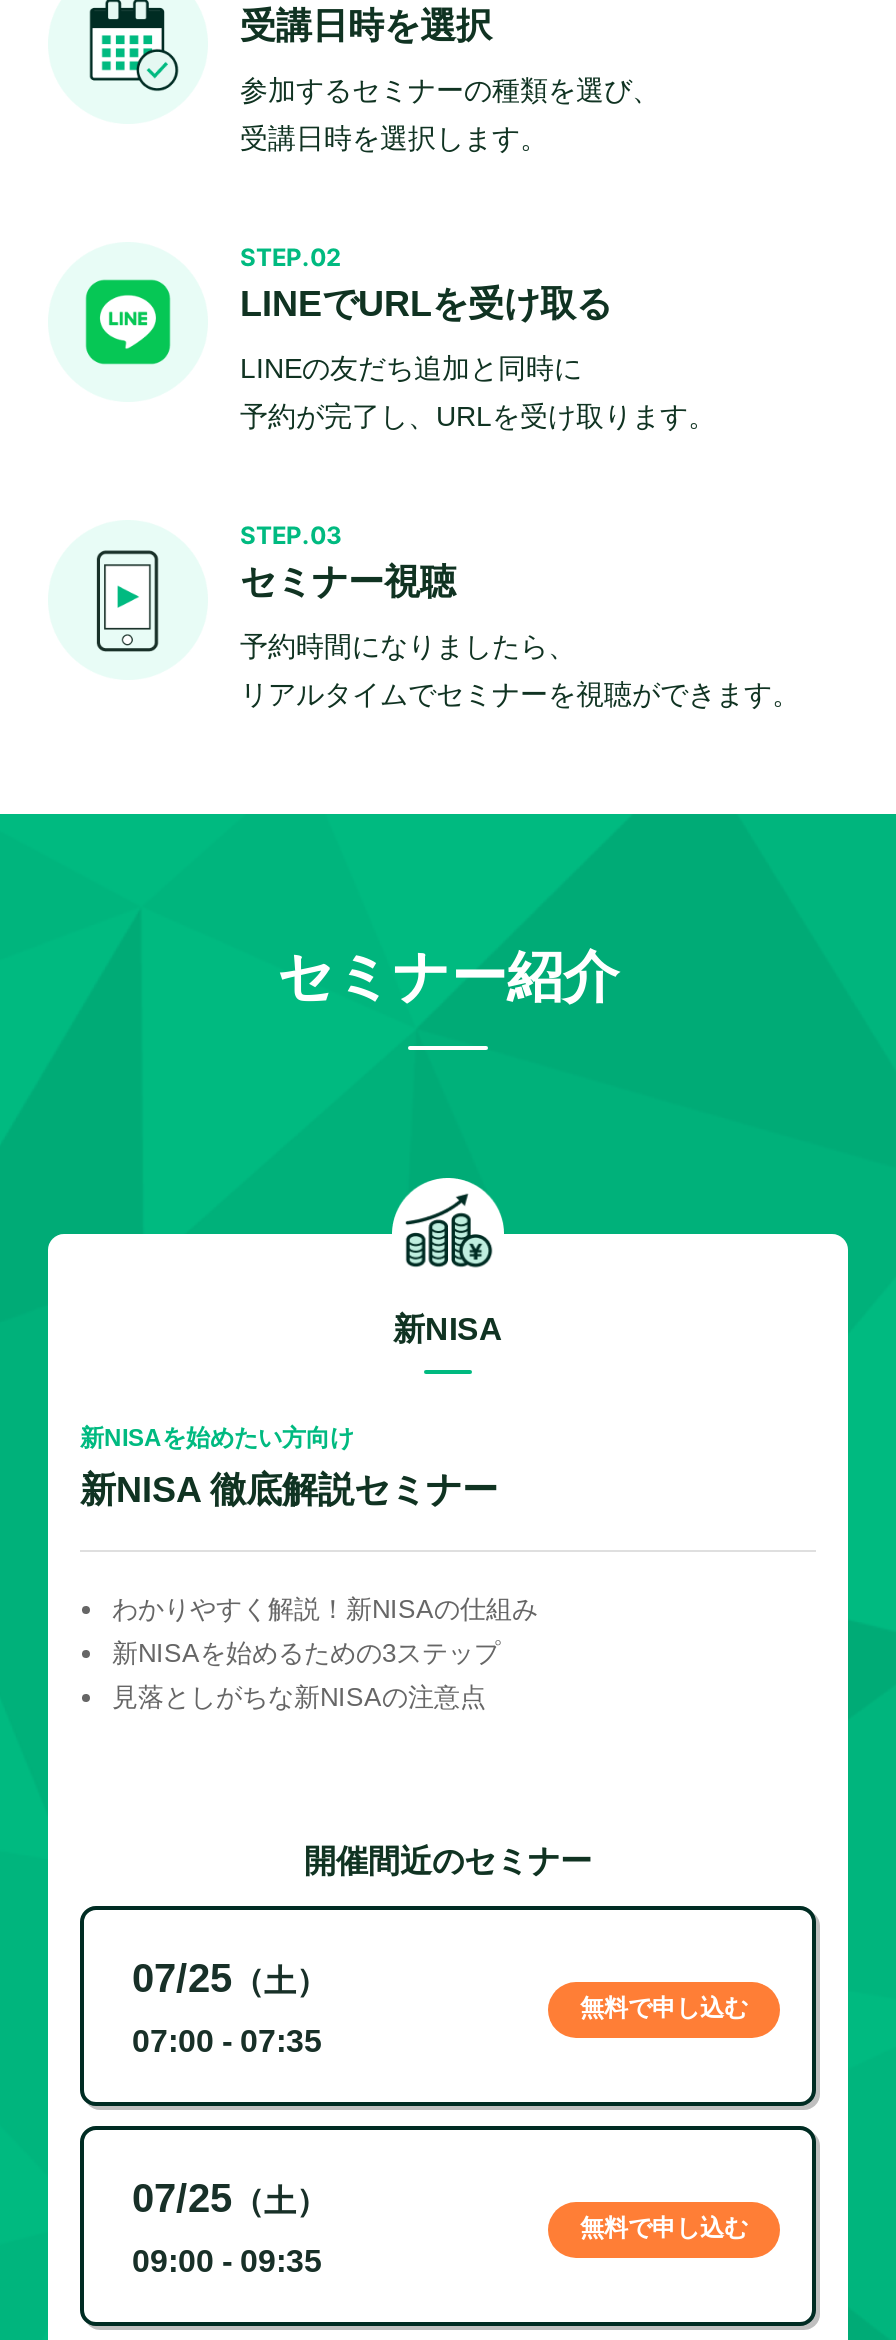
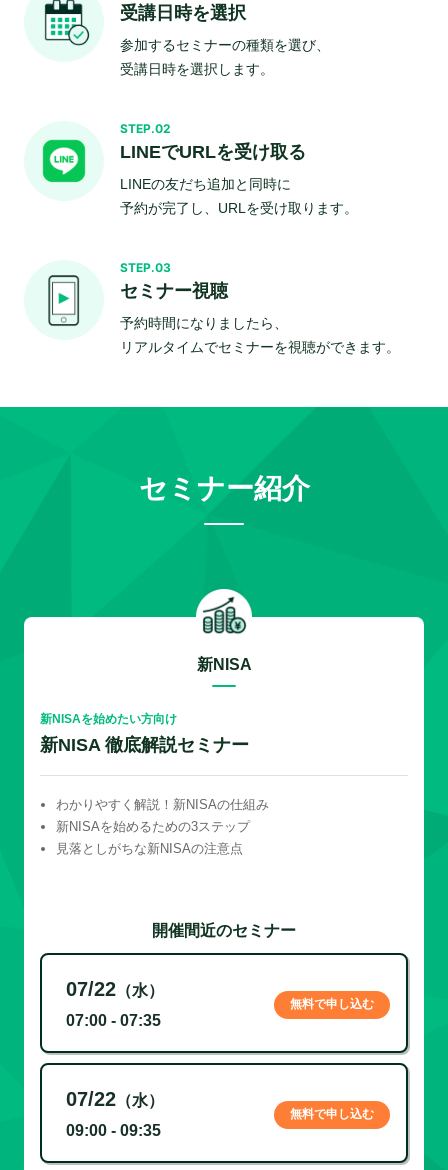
- 07/25（土）
+ 07/22（水）

- 07/25（土）
+ 07/22（水）
